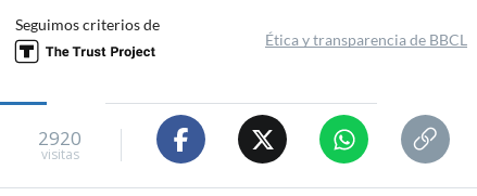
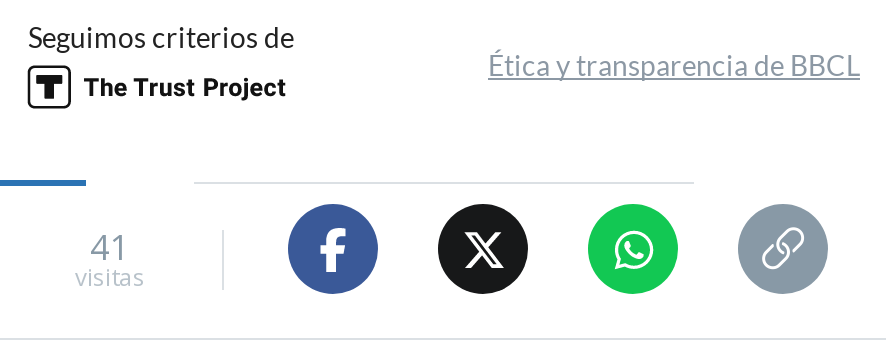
- 2920
+ 41
